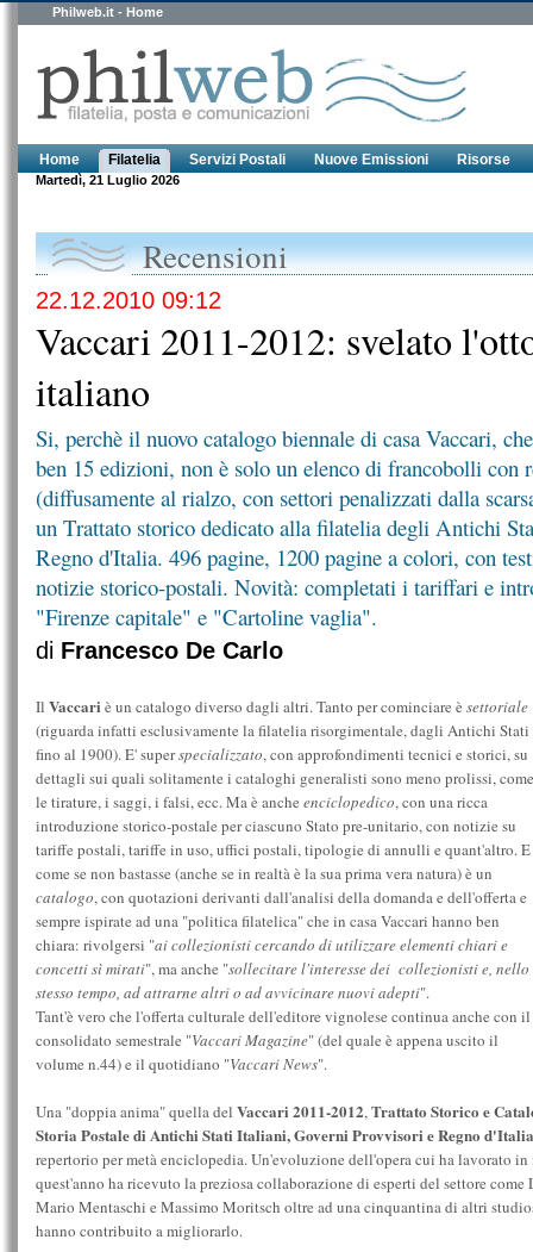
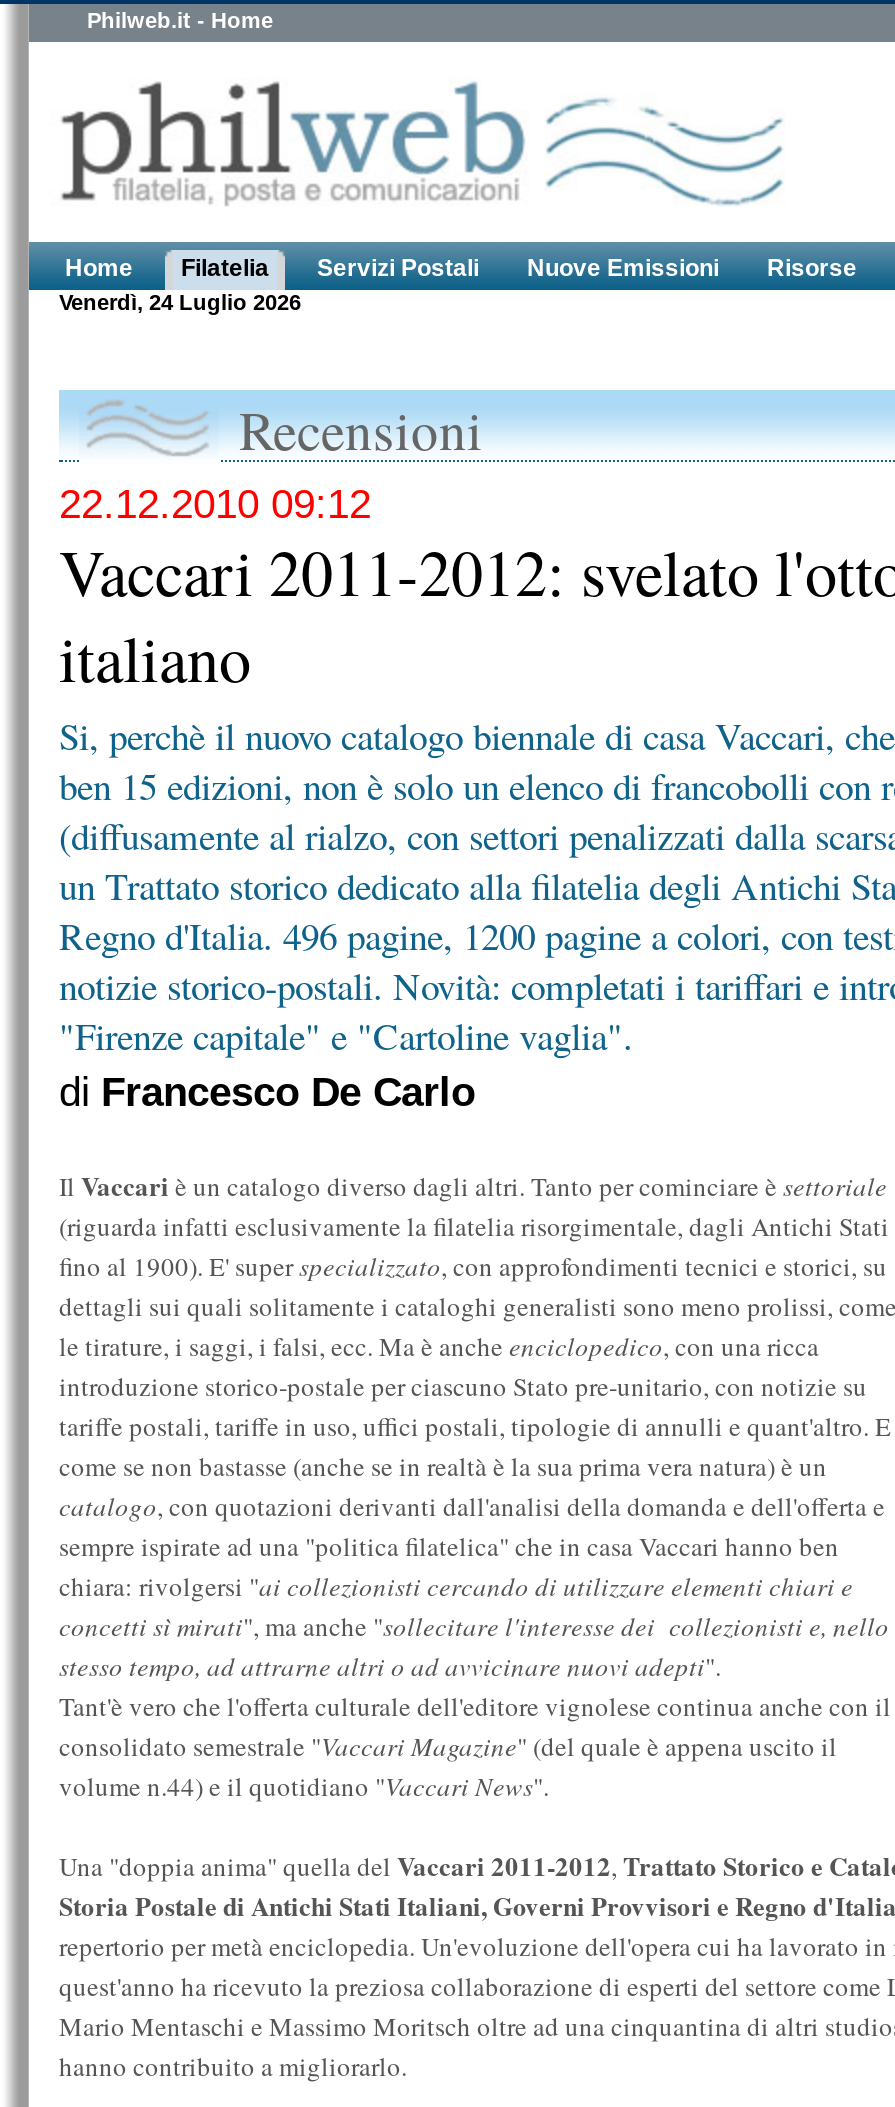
- Martedì, 21 Luglio 2026
+ Venerdì, 24 Luglio 2026
